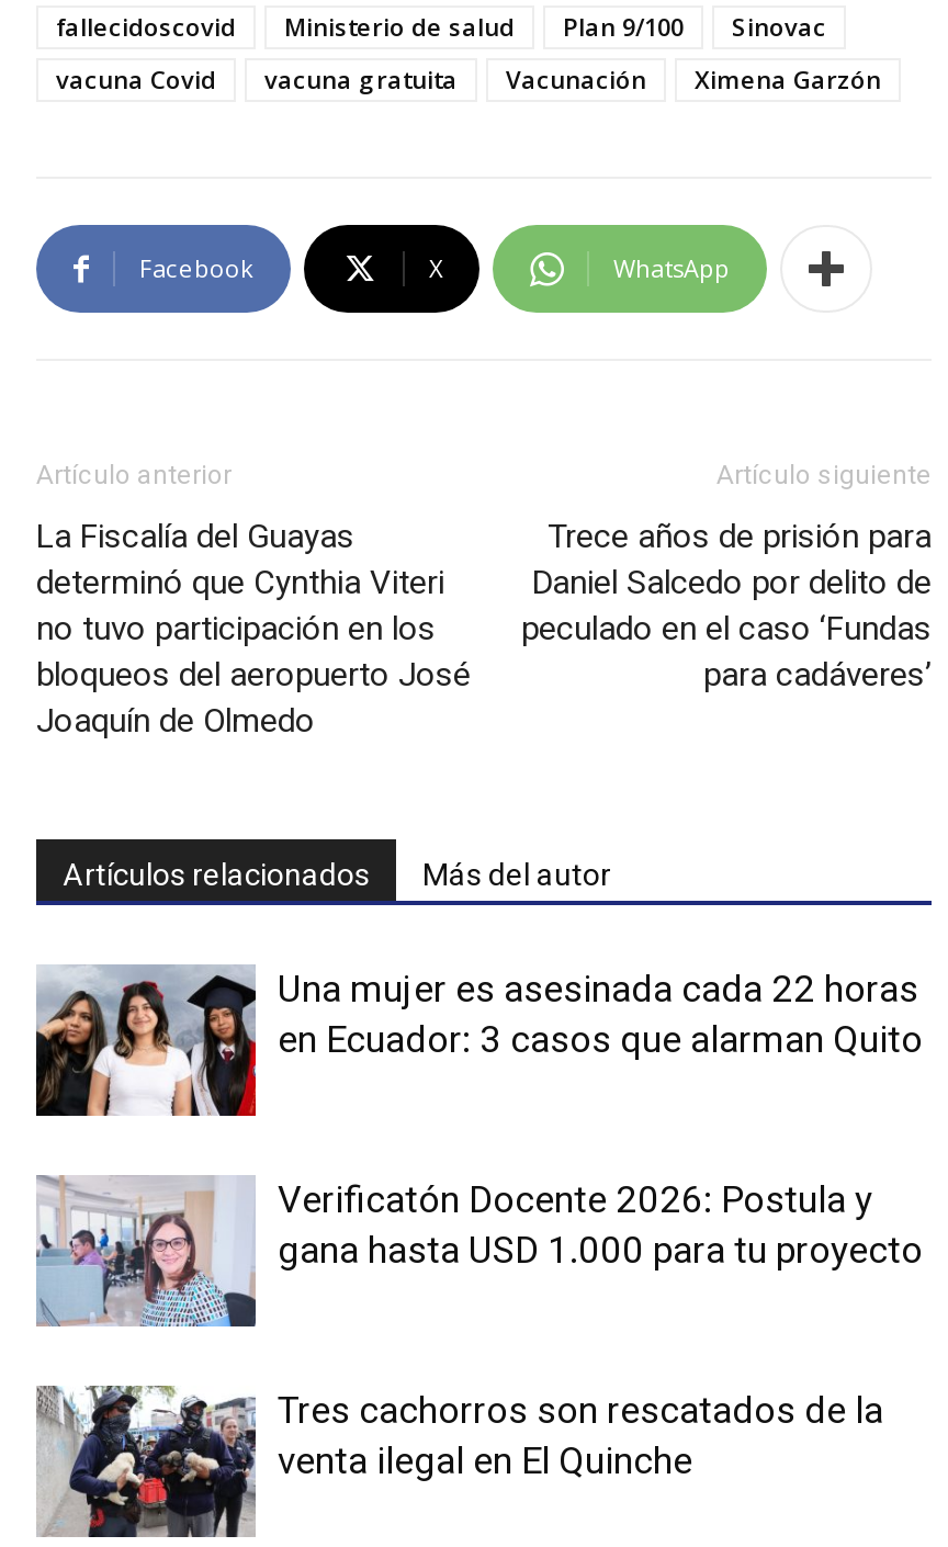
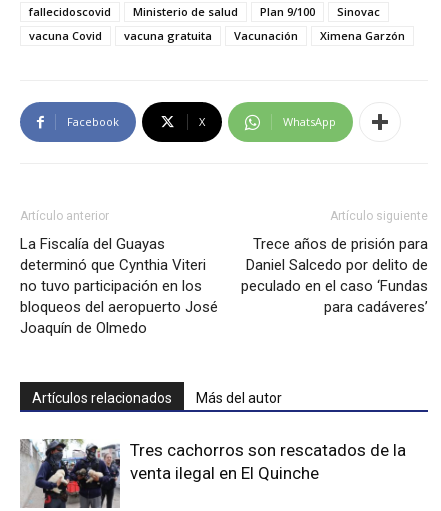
- [image]
- Una mujer es asesinada cada 22 horas
- en Ecuador: 3 casos que alarman Quito

- [image]
- Verificatón Docente 2026: Postula y
- gana hasta USD 1.000 para tu proyecto
